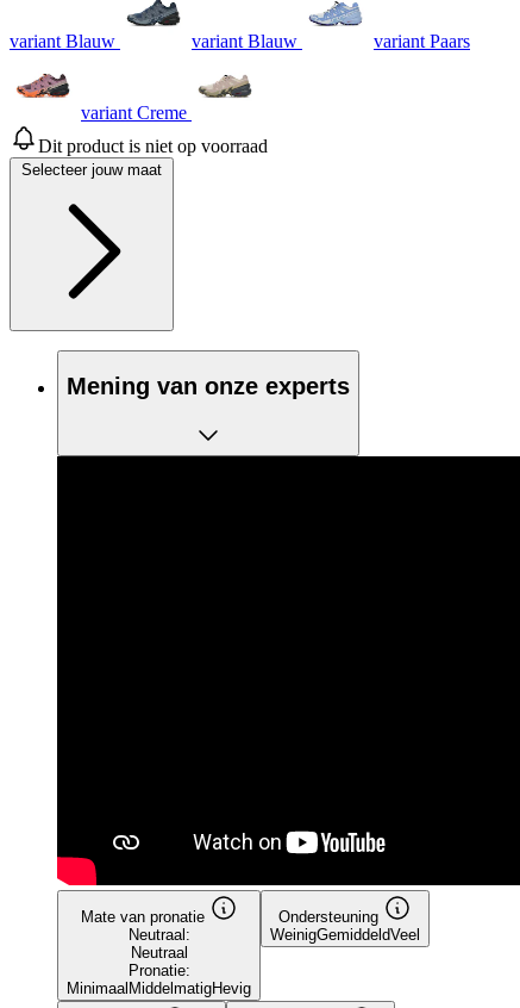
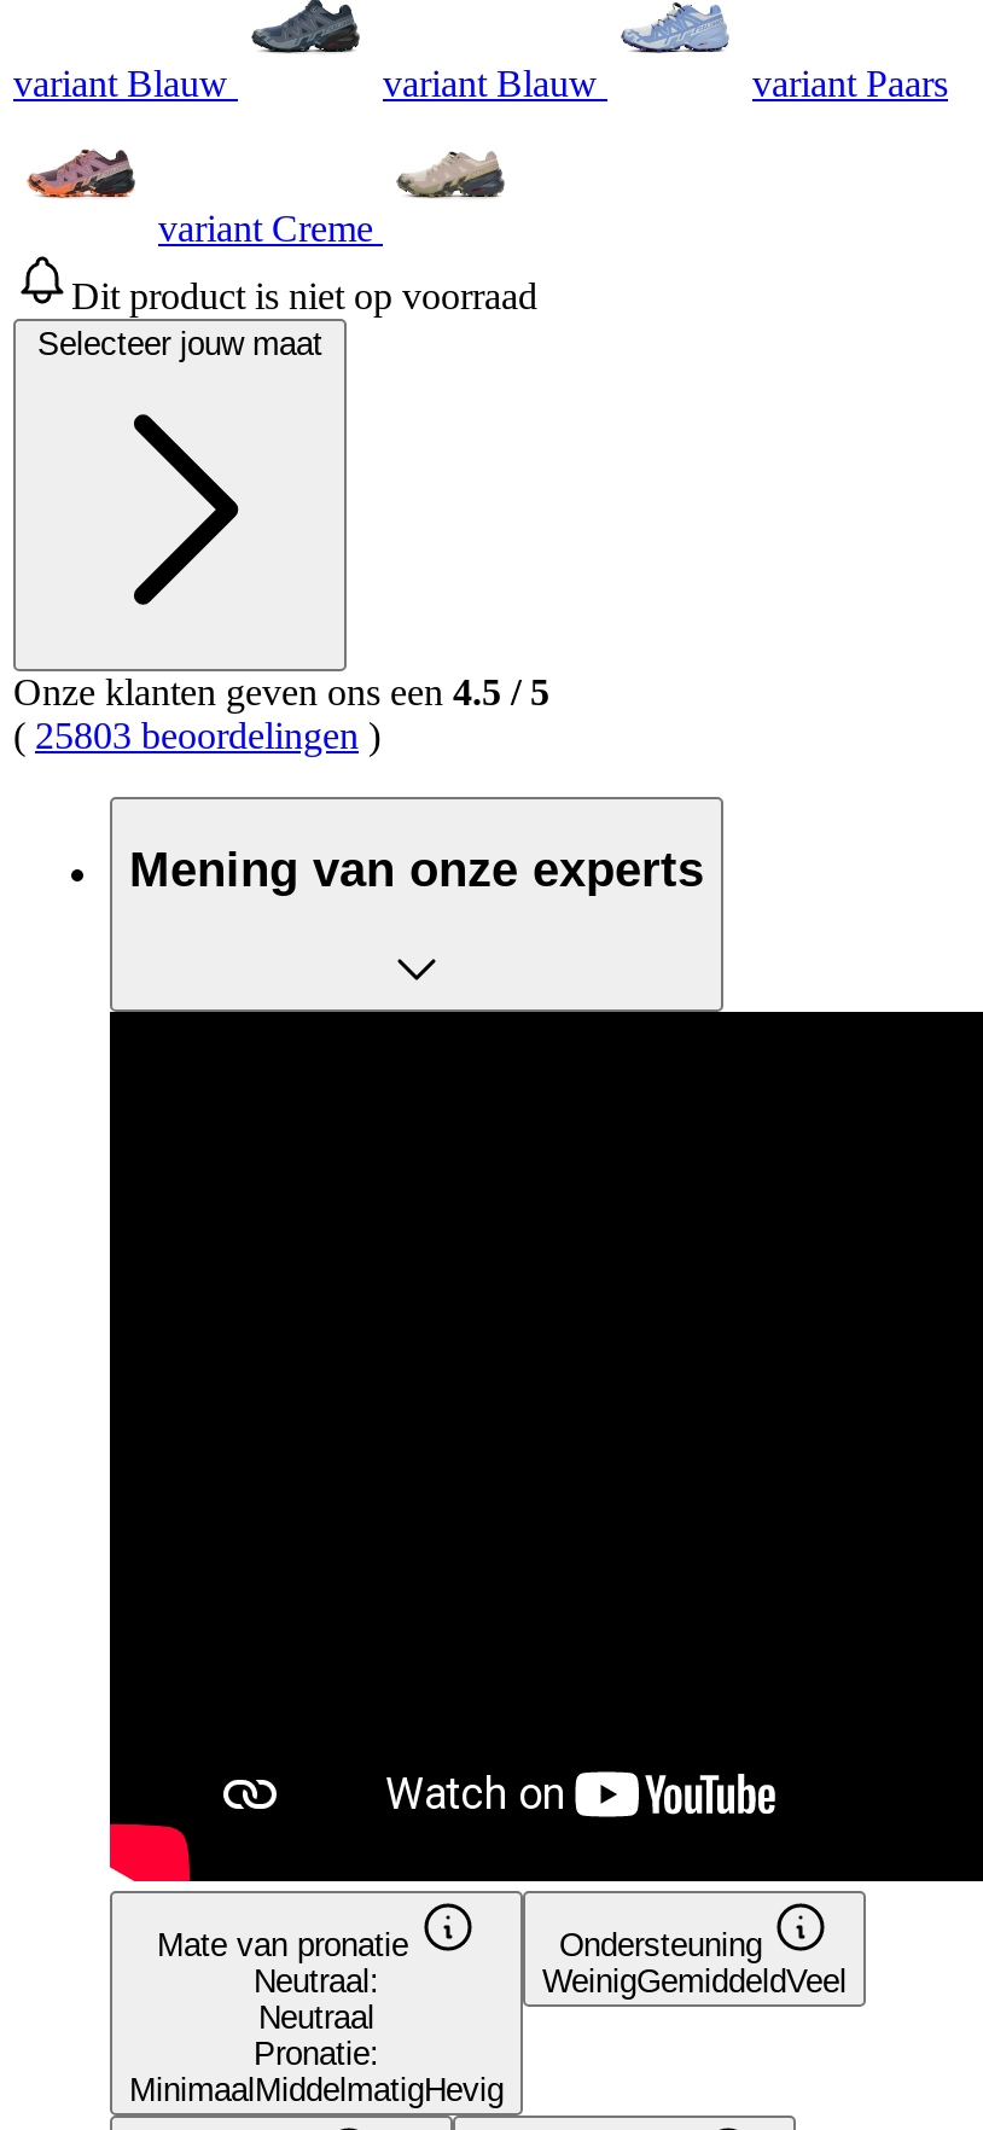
+ Onze klanten geven ons een 4.5 / 5
+ (25803 beoordelingen)
